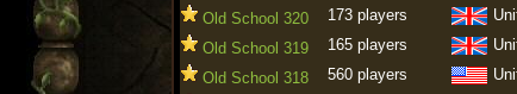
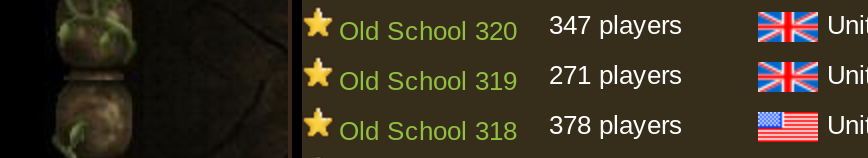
- Old School 320 173 players
+ Old School 320 347 players

- Old School 319 165 players
+ Old School 319 271 players

- Old School 318 560 players
+ Old School 318 378 players
